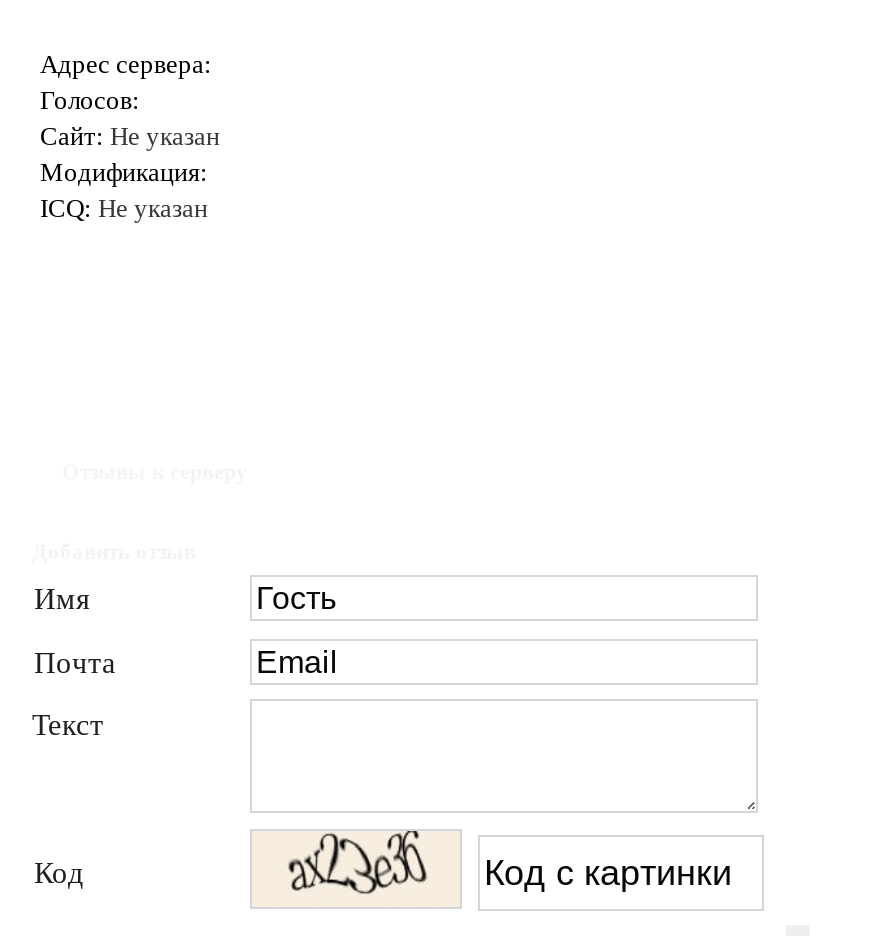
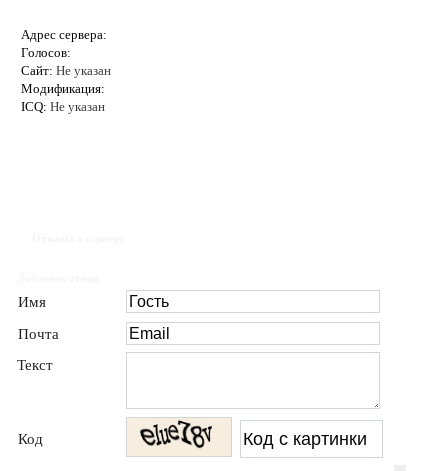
- [image]
+ [image]
